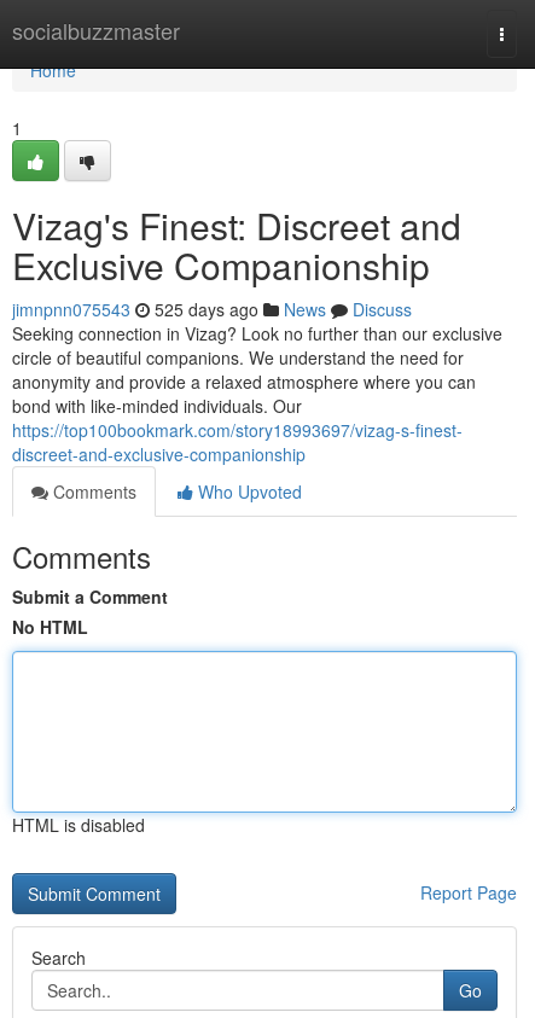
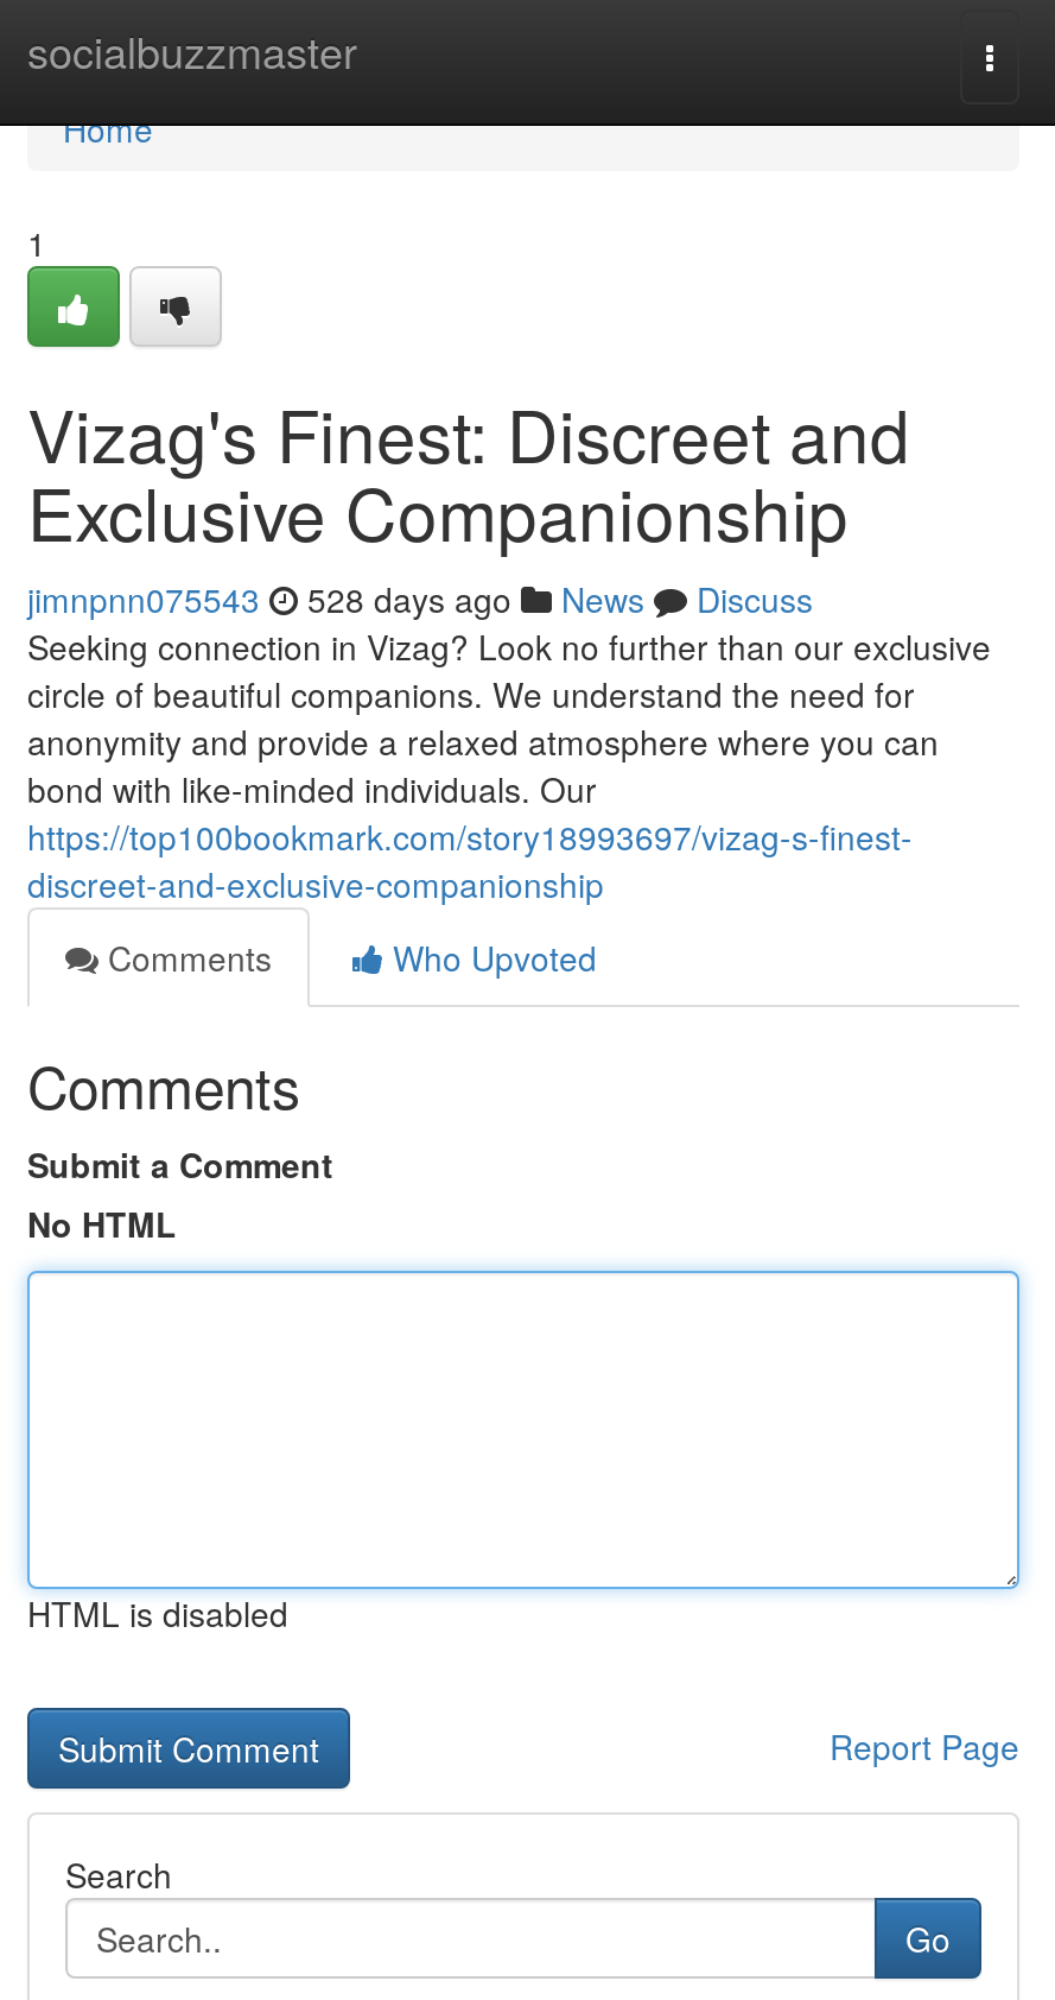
- jimnpnn075543 525 days ago News Discuss
+ jimnpnn075543 528 days ago News Discuss
